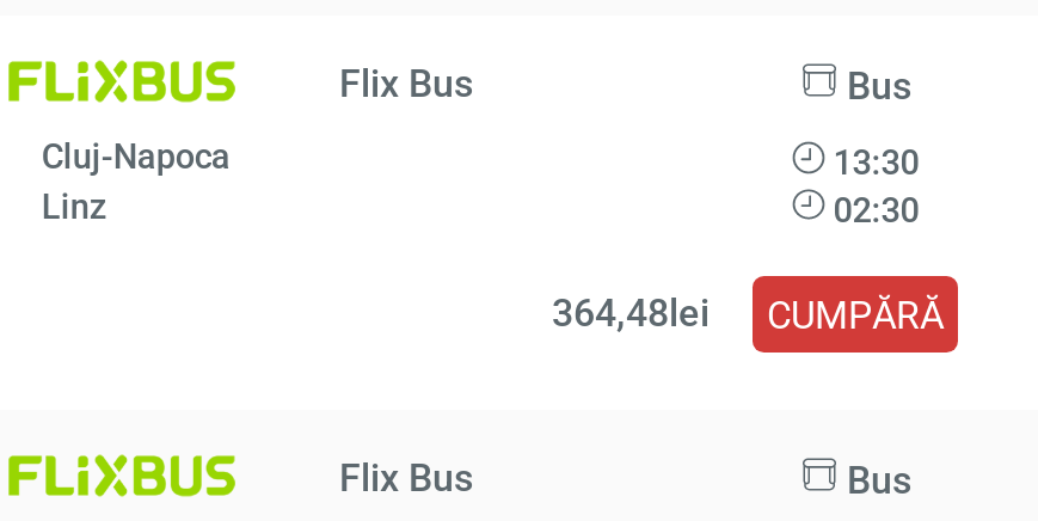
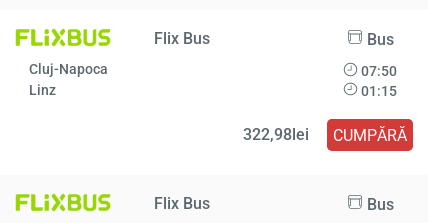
- 13:30
- 02:30
+ 07:50
+ 01:15

- 364,48lei CUMPĂRĂ
+ 322,98lei CUMPĂRĂ
